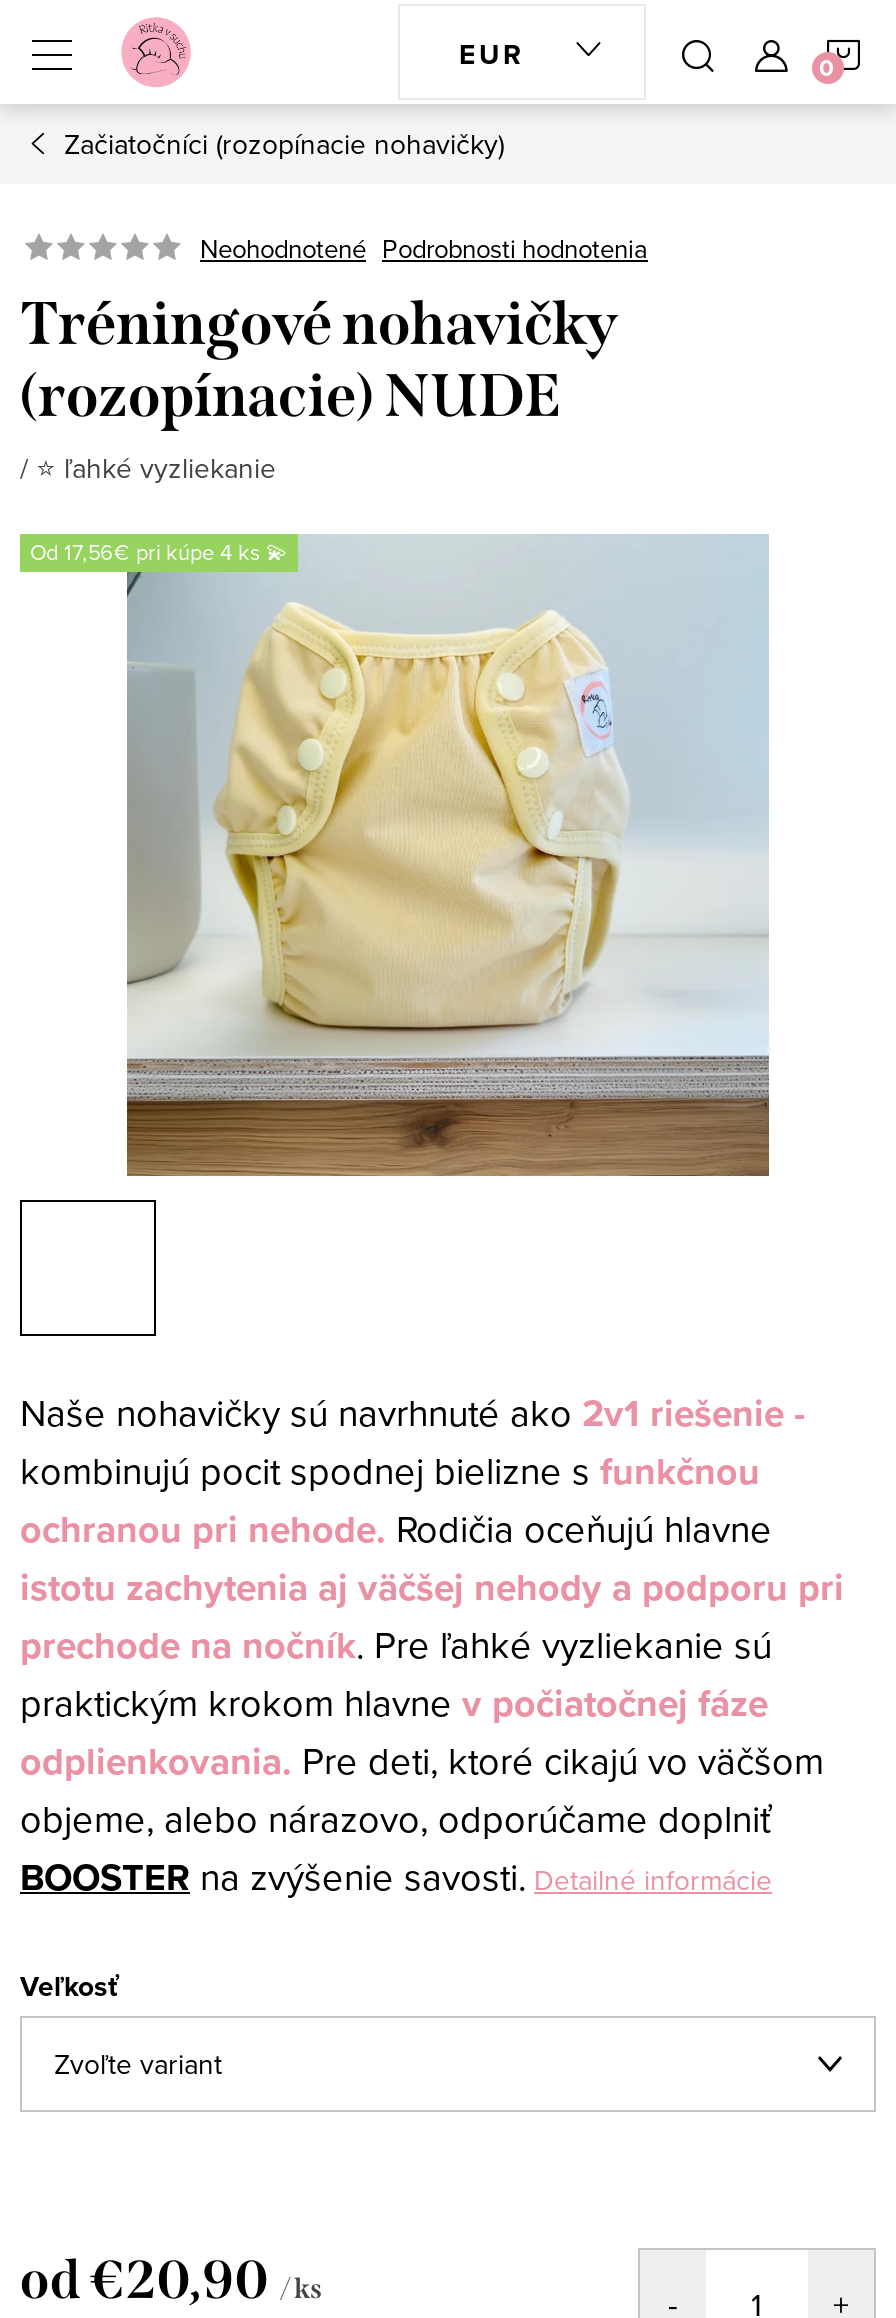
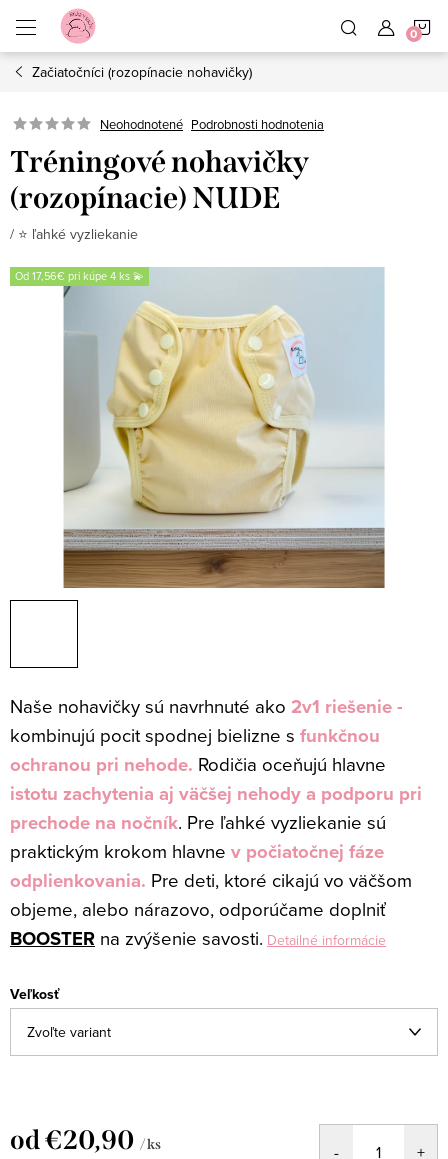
- EUR
